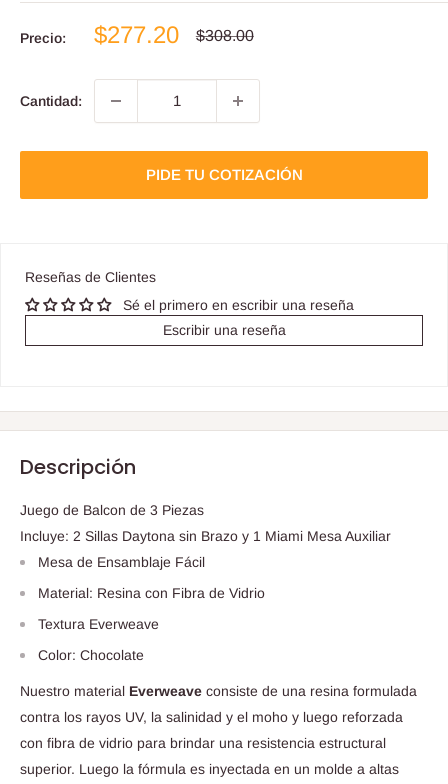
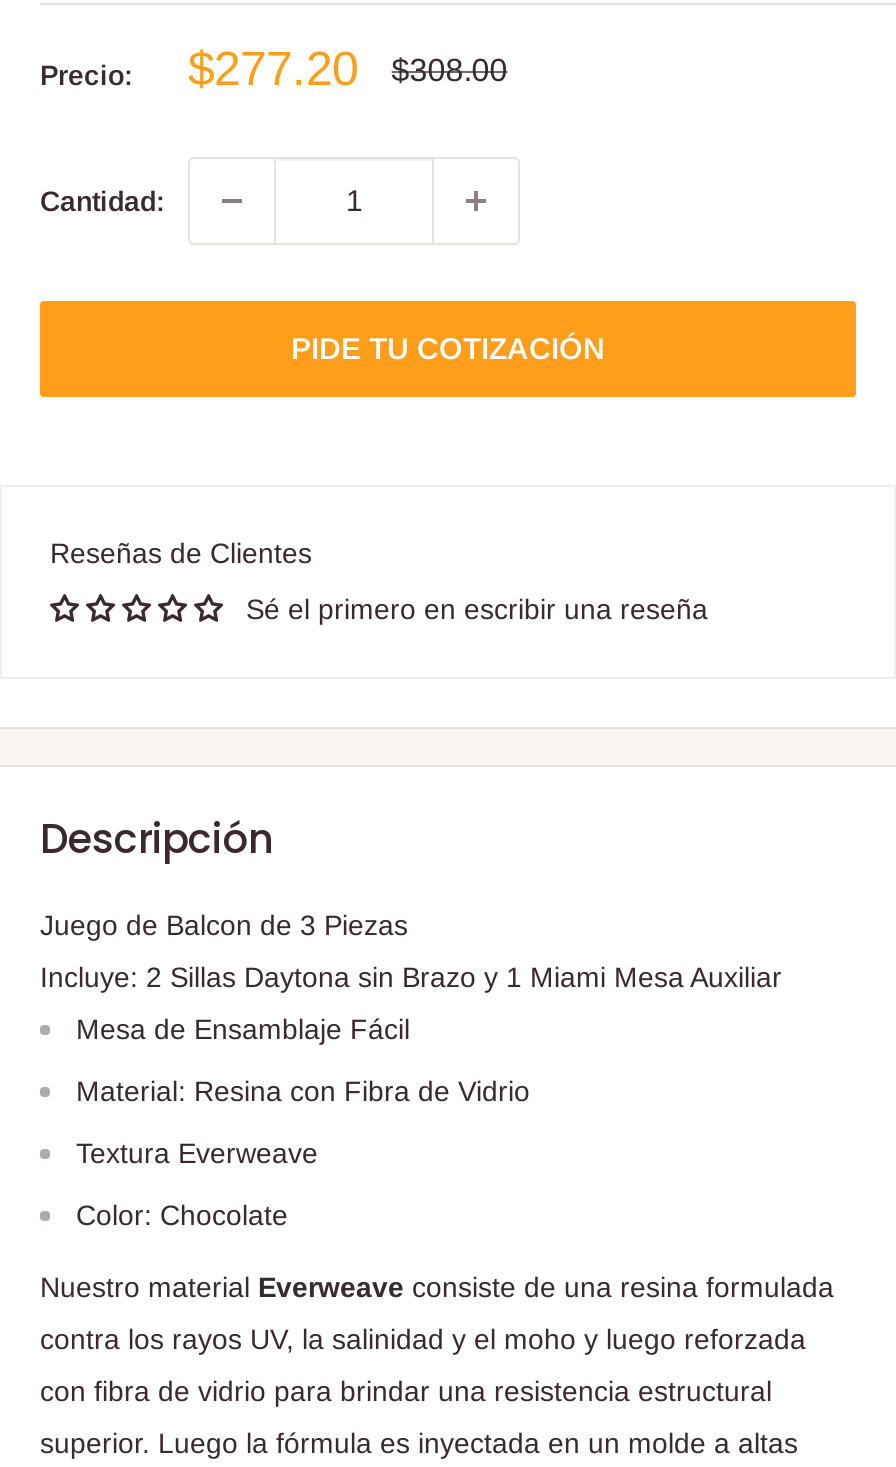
- Escribir una reseña
